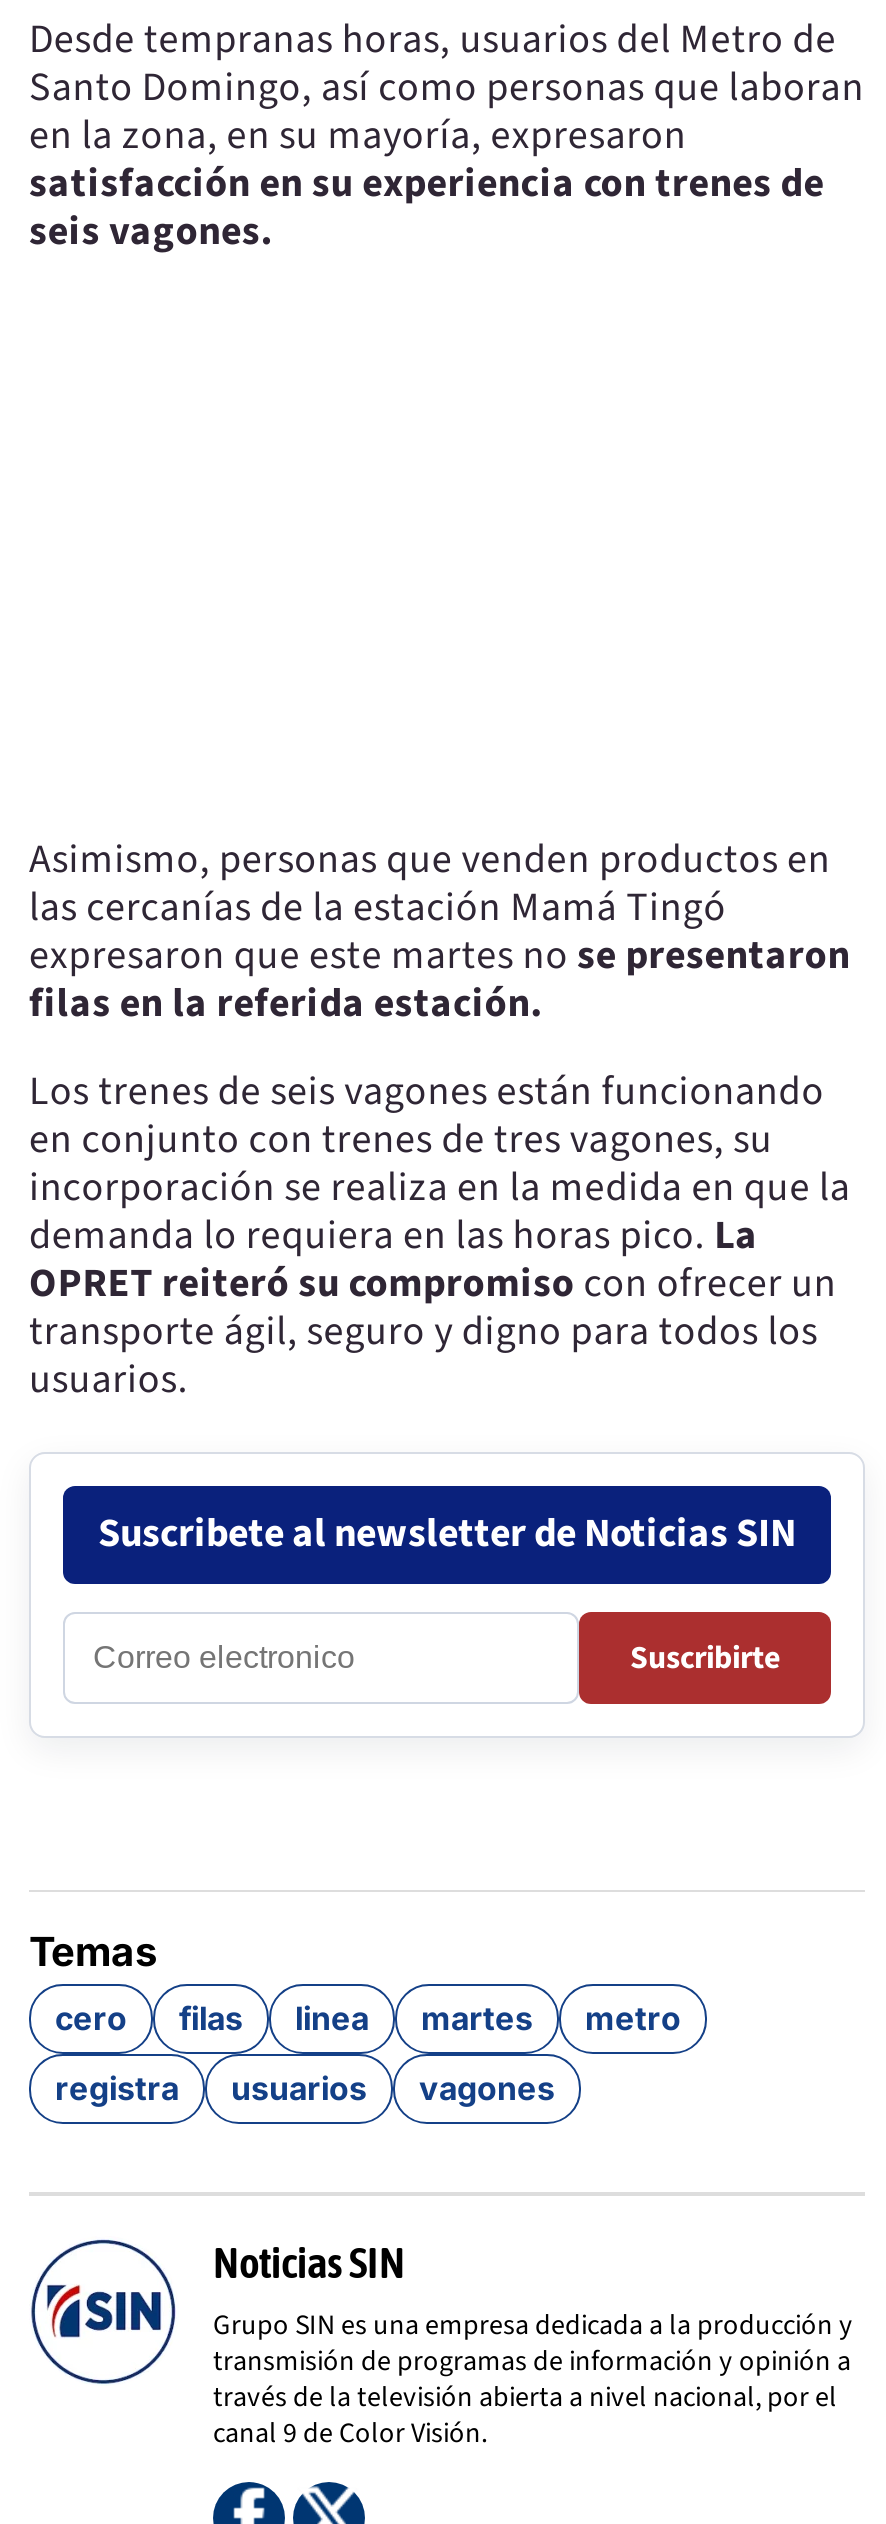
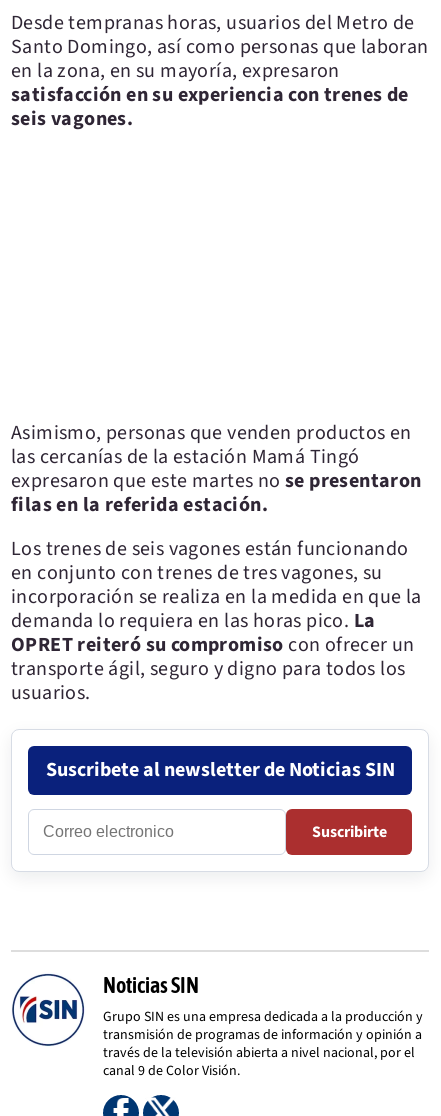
- Temas
- cero
- filas
- linea
- martes
- metro
- registra
- usuarios
- vagones
